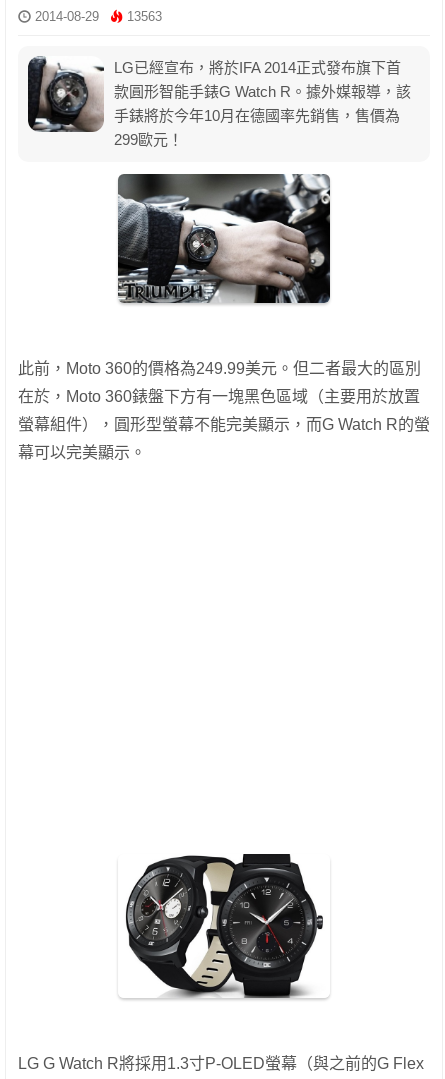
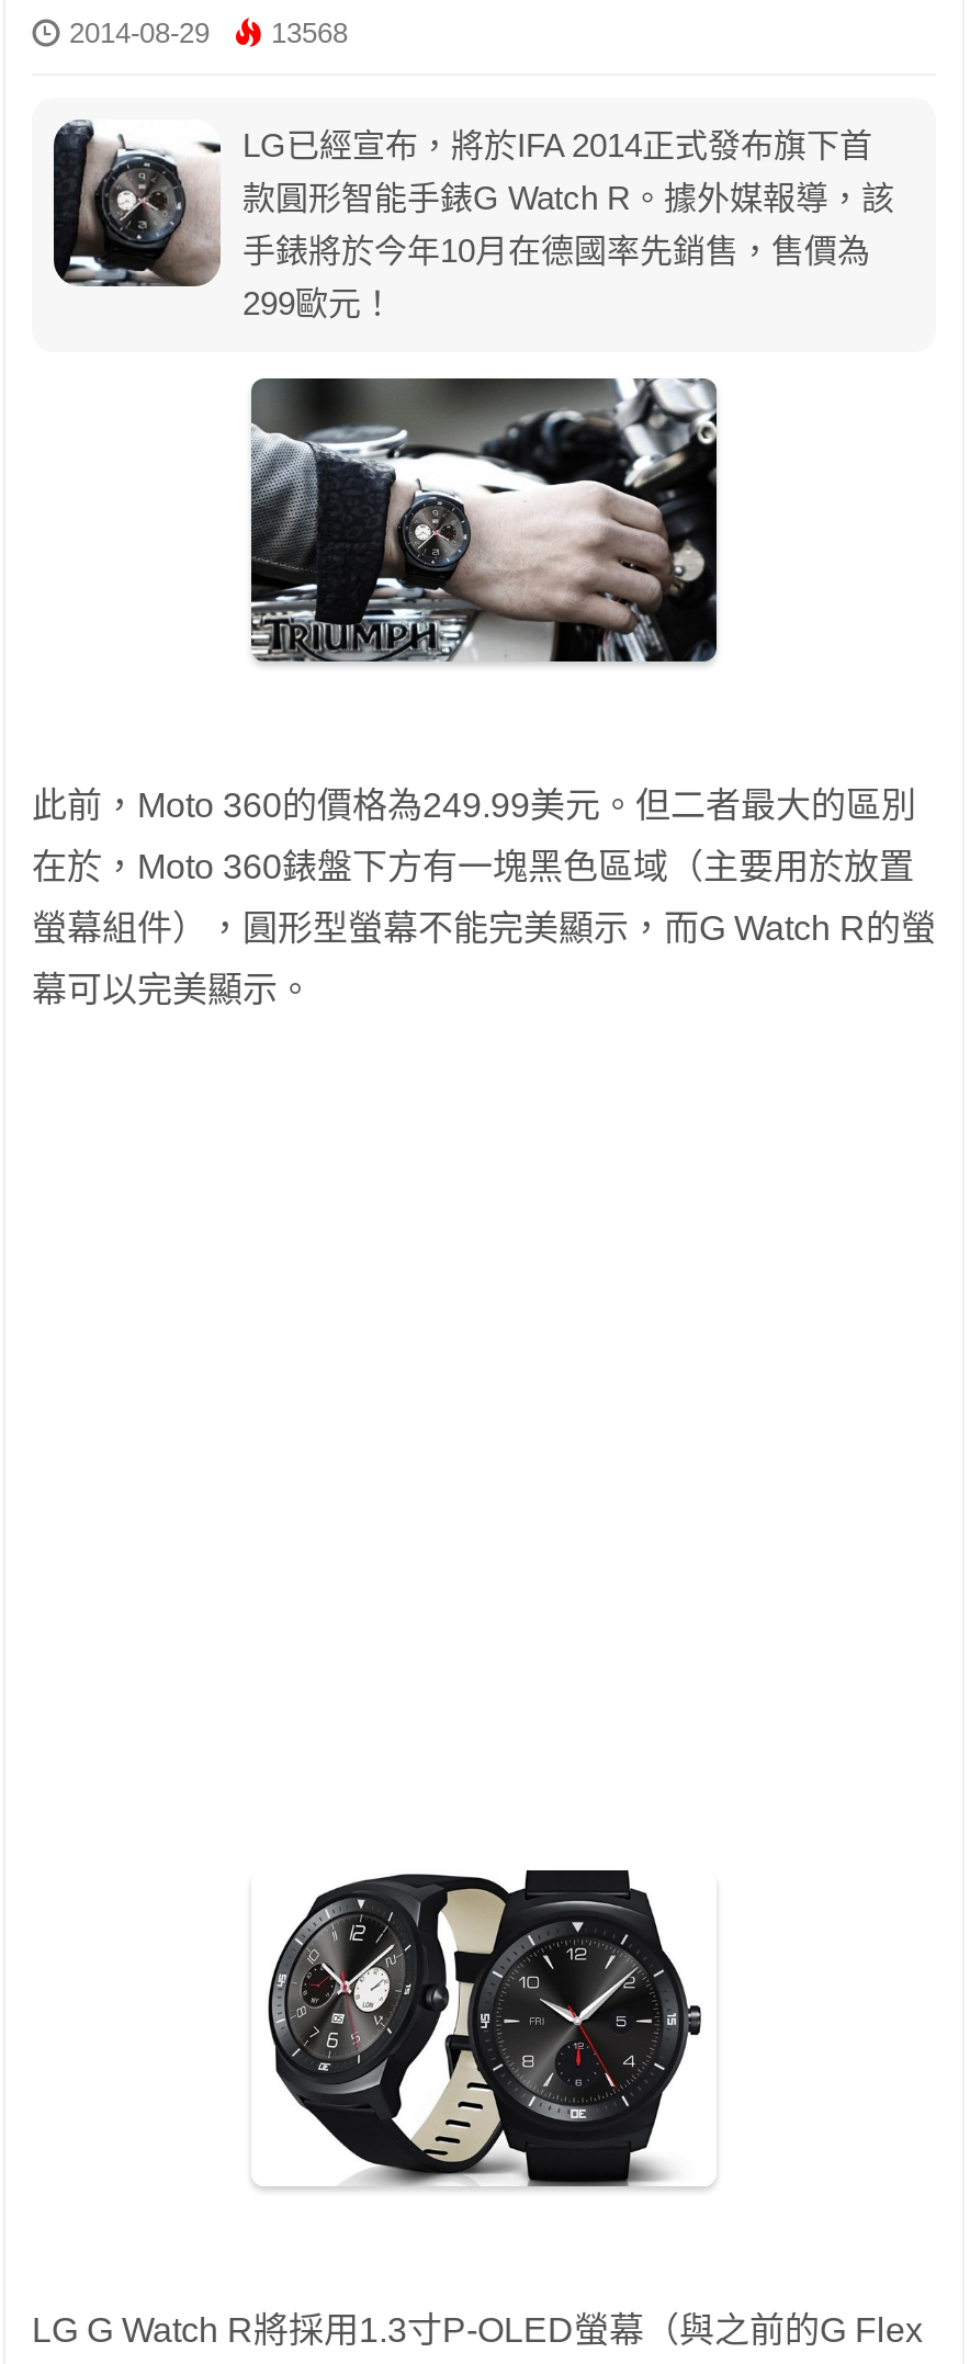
- 2014-08-29 13563
+ 2014-08-29 13568
